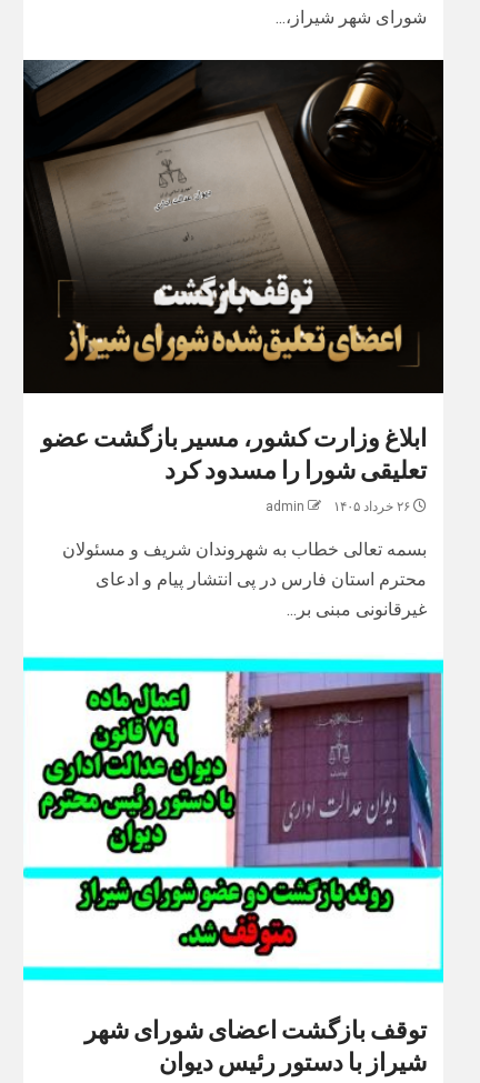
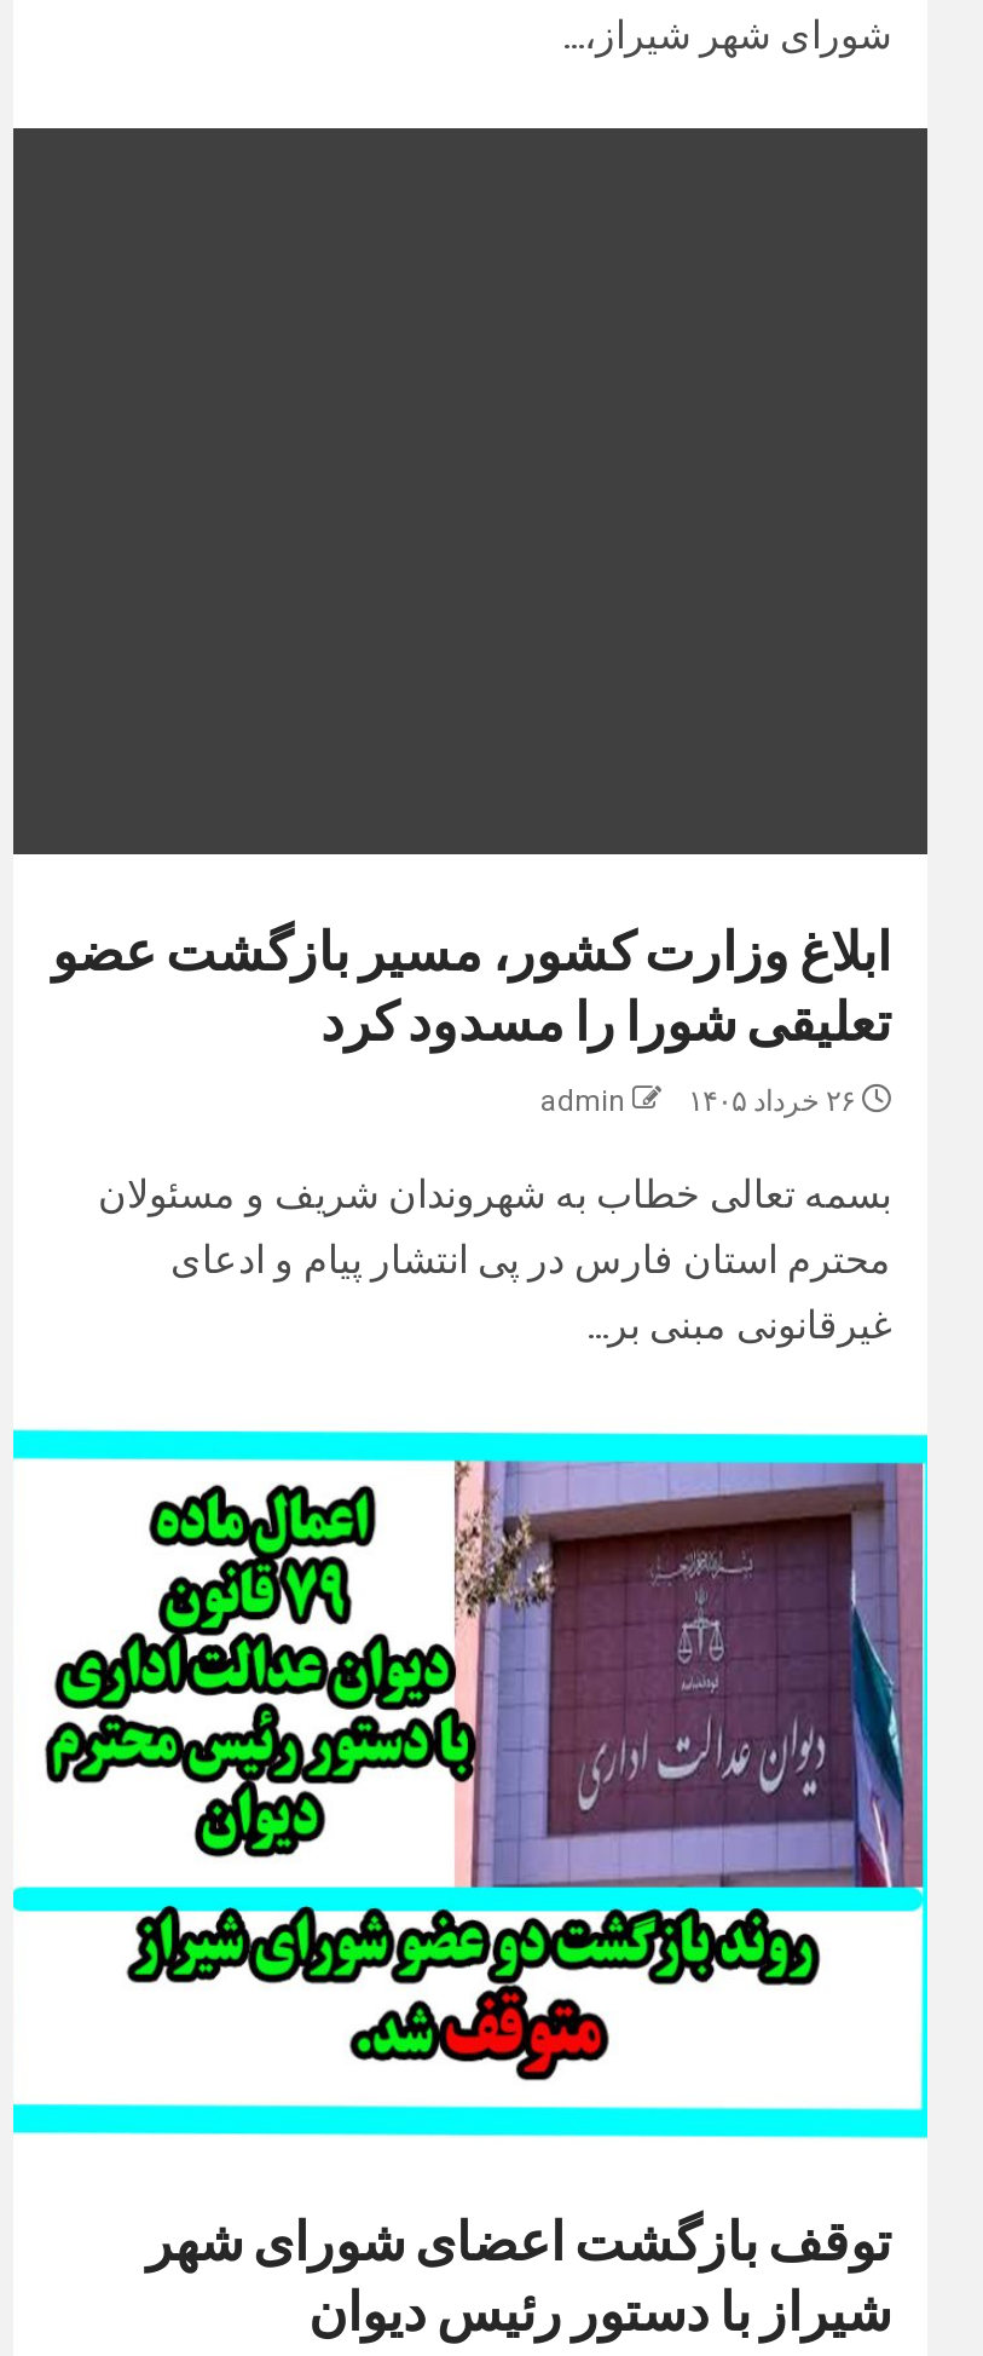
- [image]
